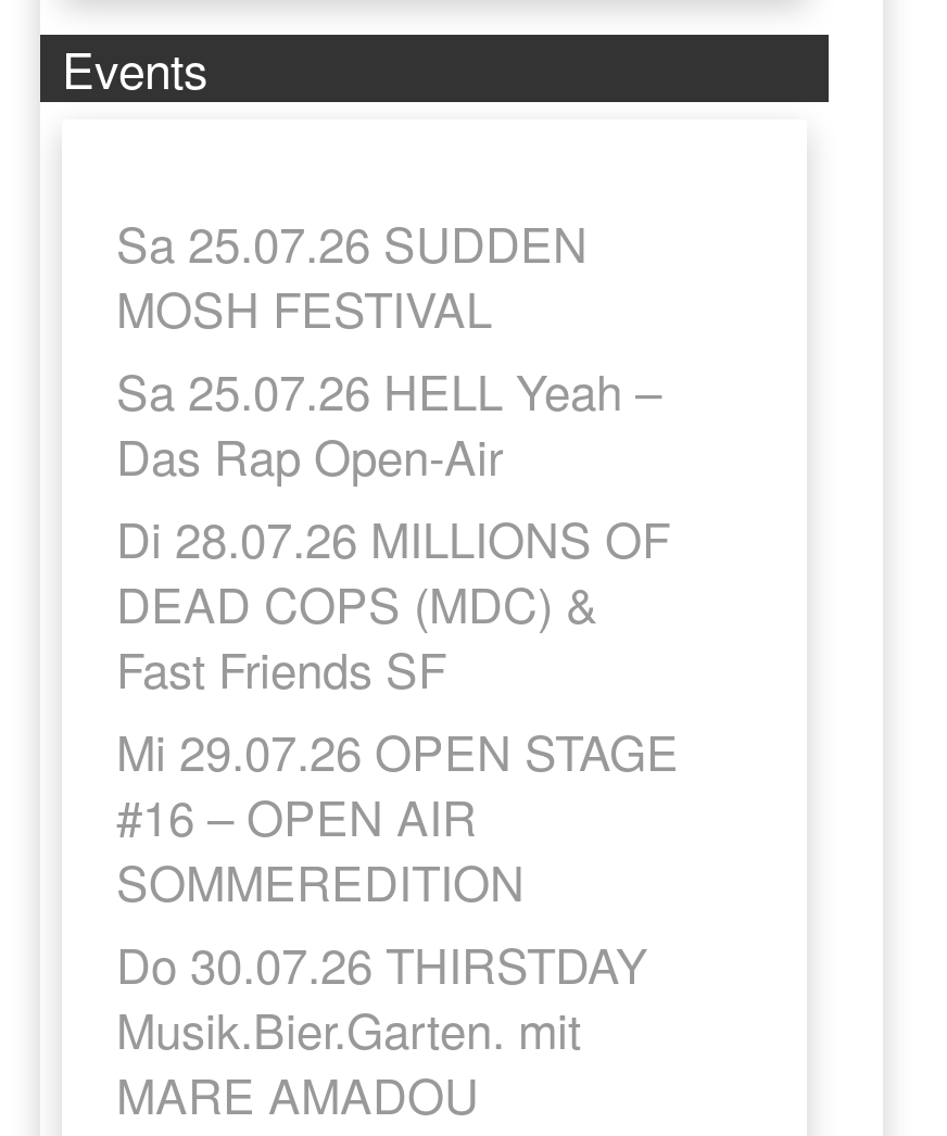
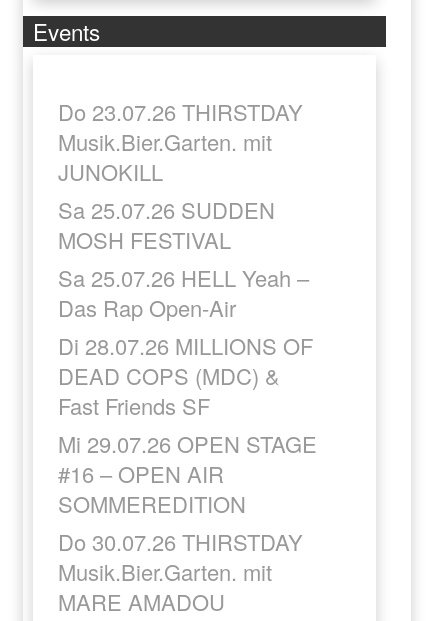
+ Do 23.07.26 THIRSTDAY
+ Musik.Bier.Garten. mit
+ JUNOKILL
